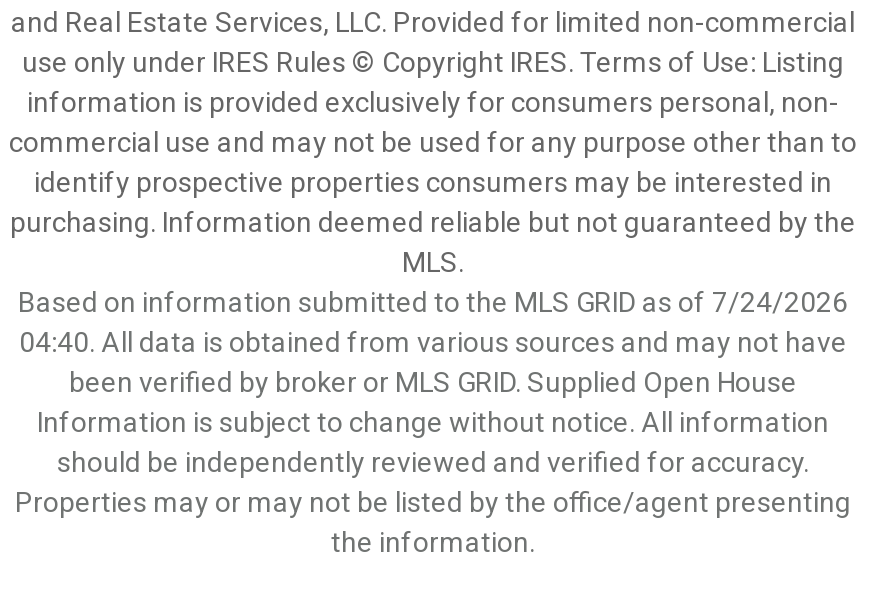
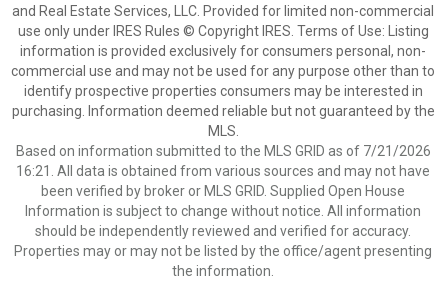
- Based on information submitted to the MLS GRID as of 7/24/2026
+ Based on information submitted to the MLS GRID as of 7/21/2026

- 04:40. All data is obtained from various sources and may not have
+ 16:21. All data is obtained from various sources and may not have
